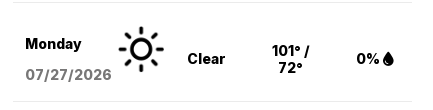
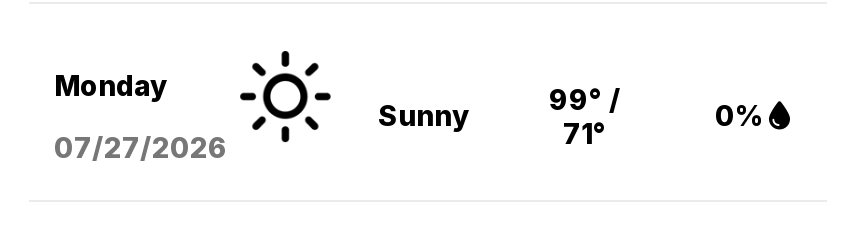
- Clear
- 101° /
- 72°
+ Sunny
+ 99° /
+ 71°
